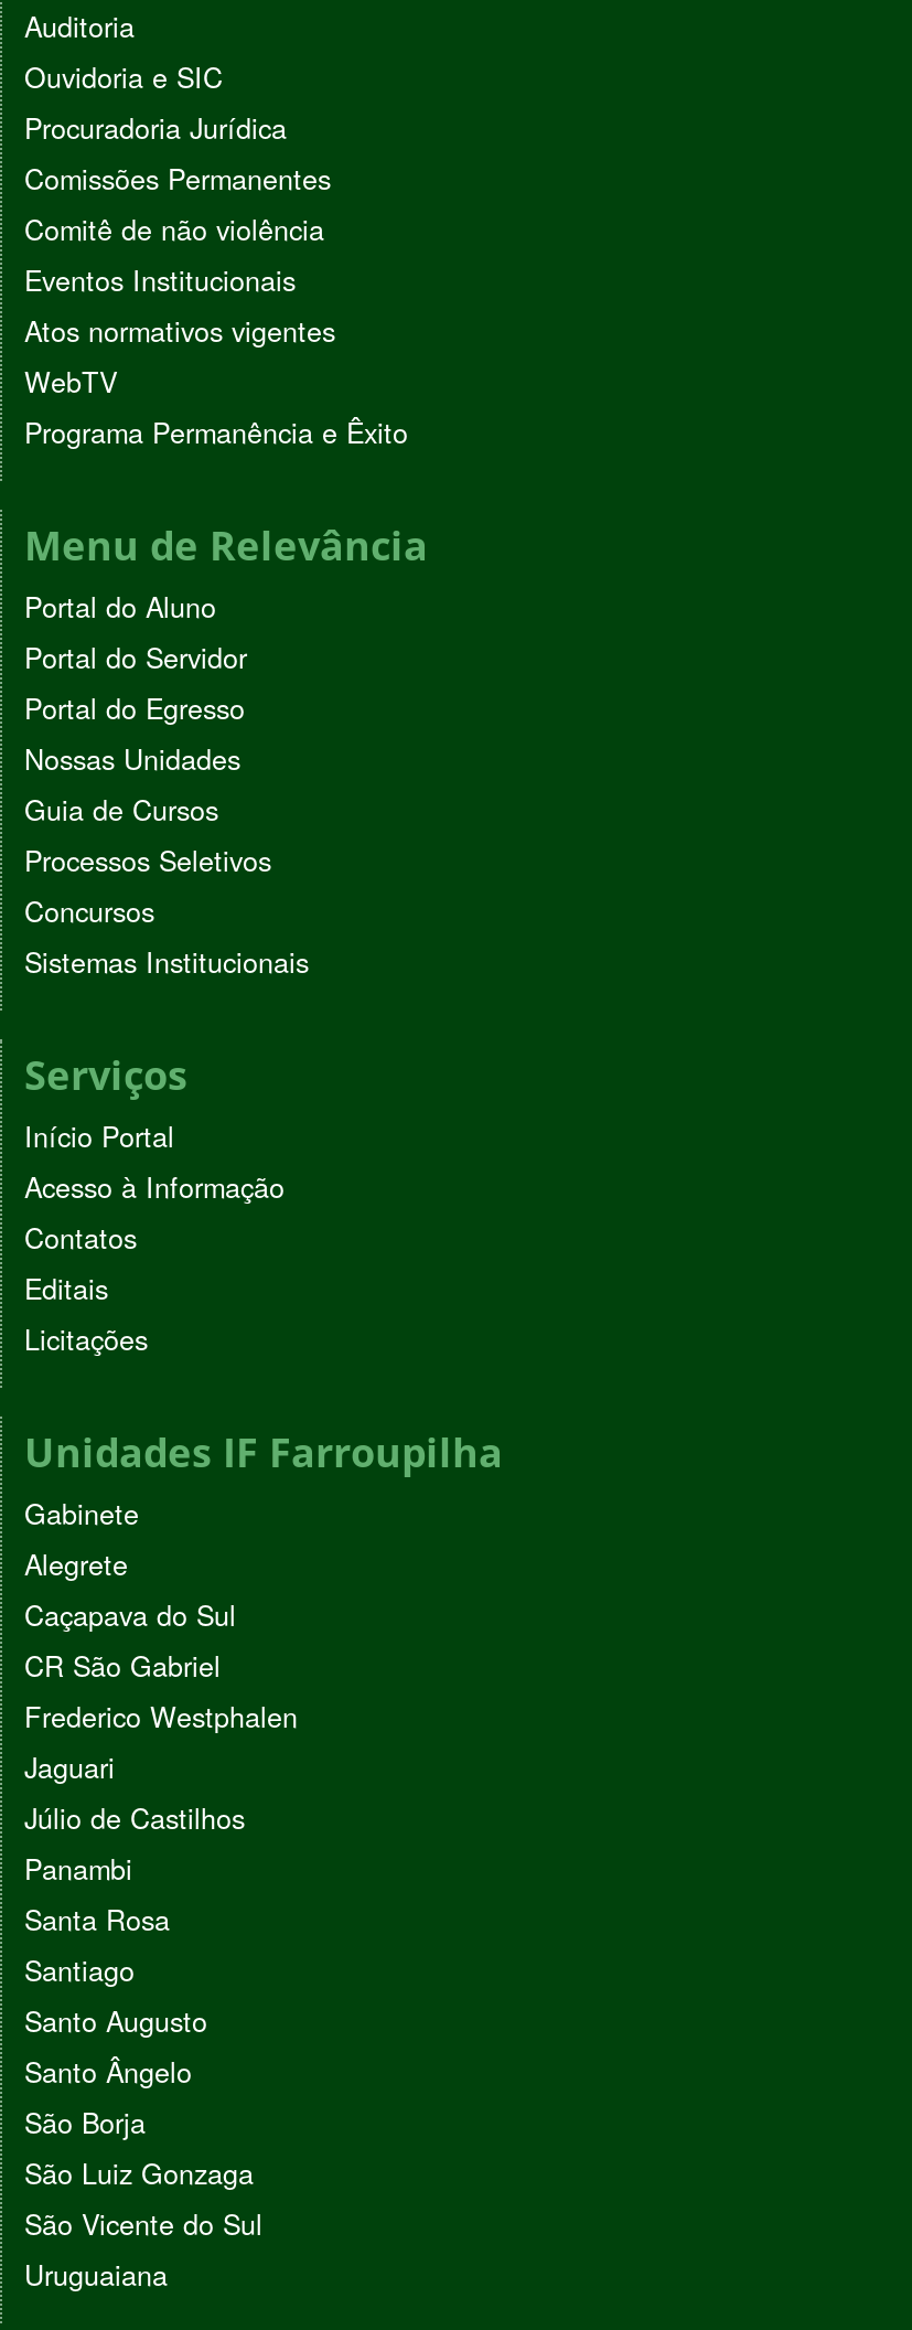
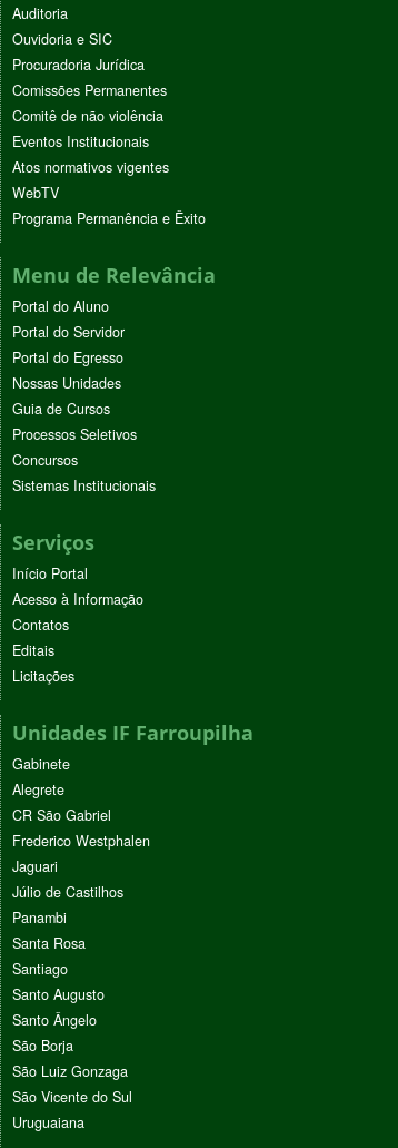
- Caçapava do Sul
